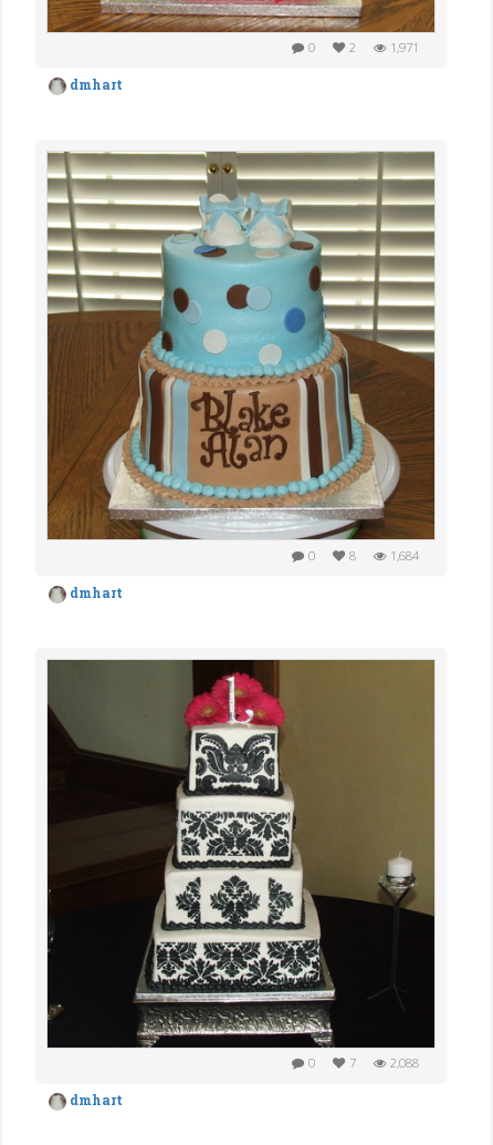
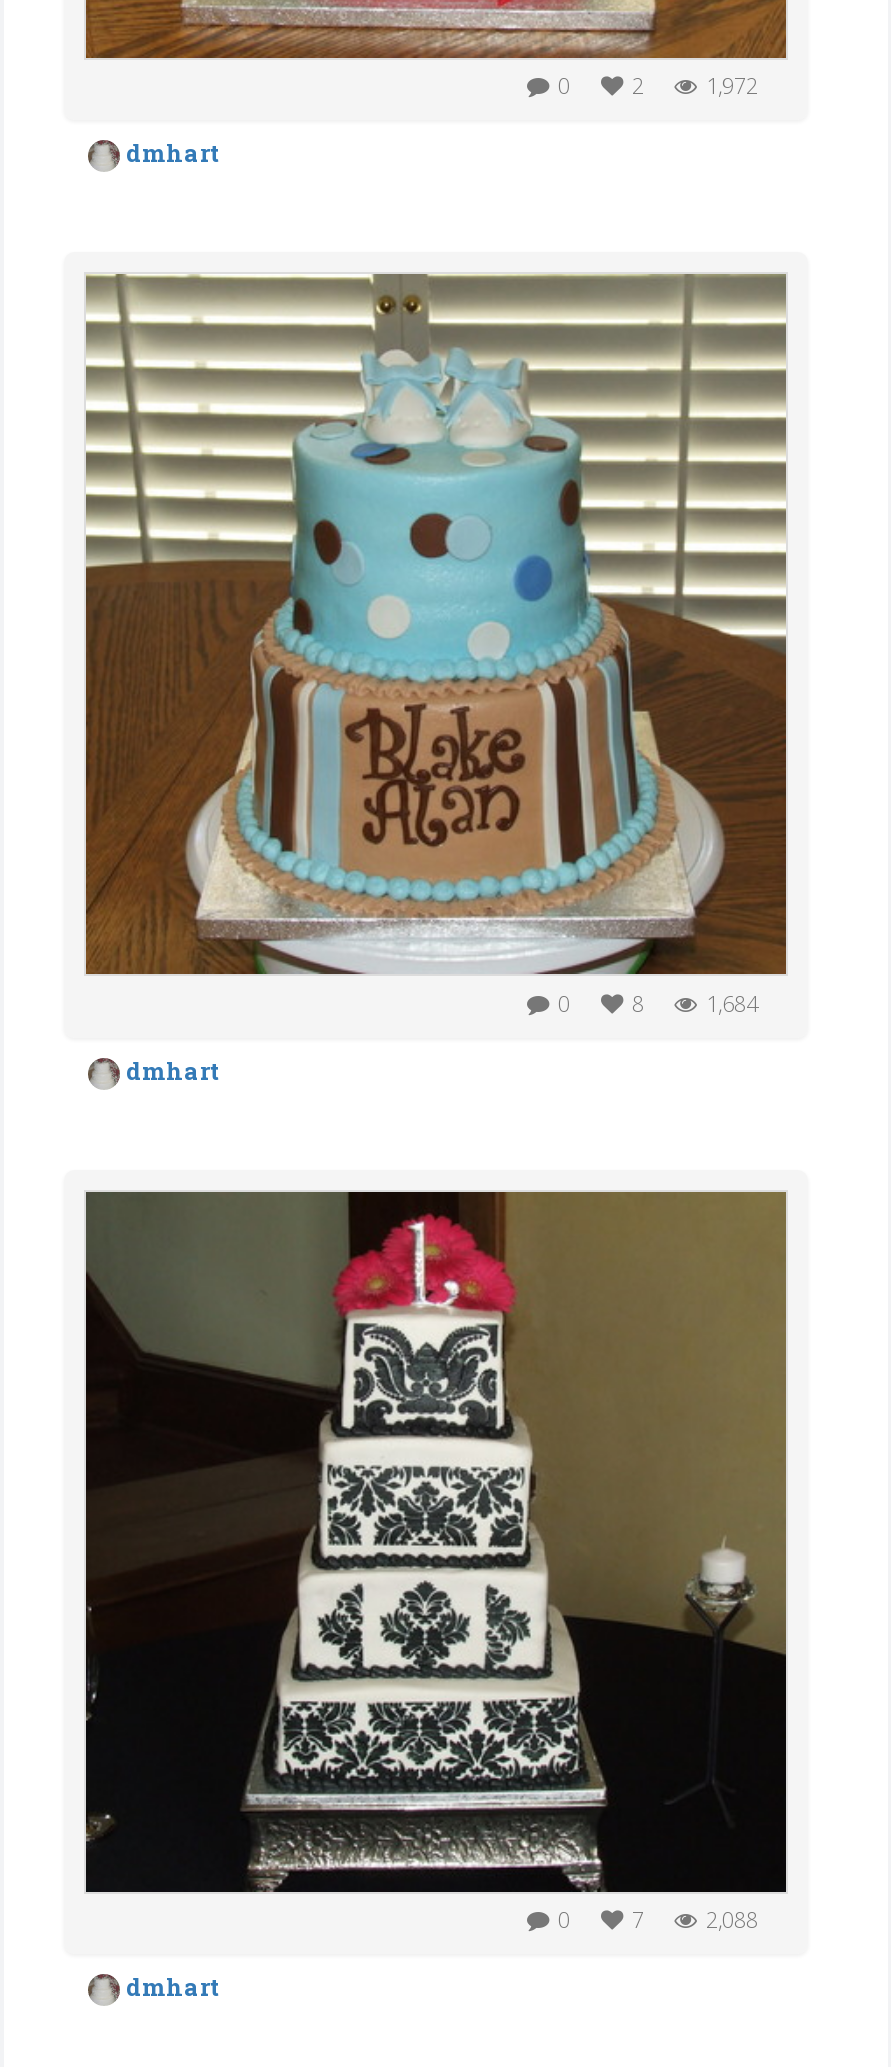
- 0 2 1,971
+ 0 2 1,972
